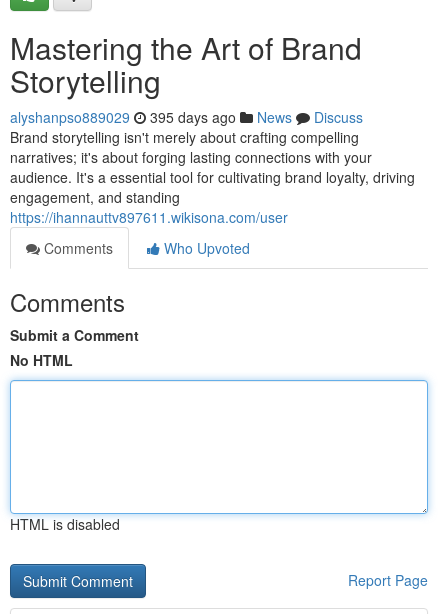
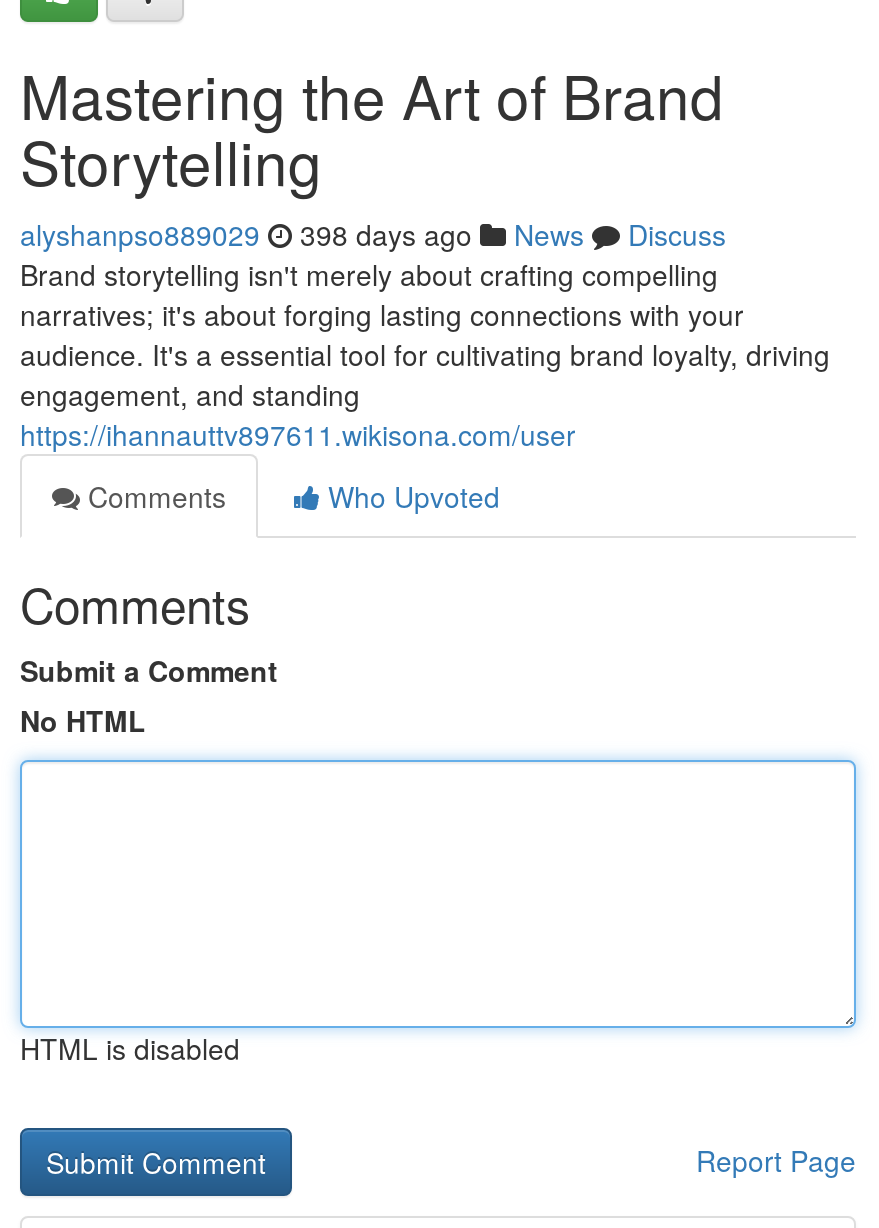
- alyshanpso889029 395 days ago News Discuss
+ alyshanpso889029 398 days ago News Discuss
